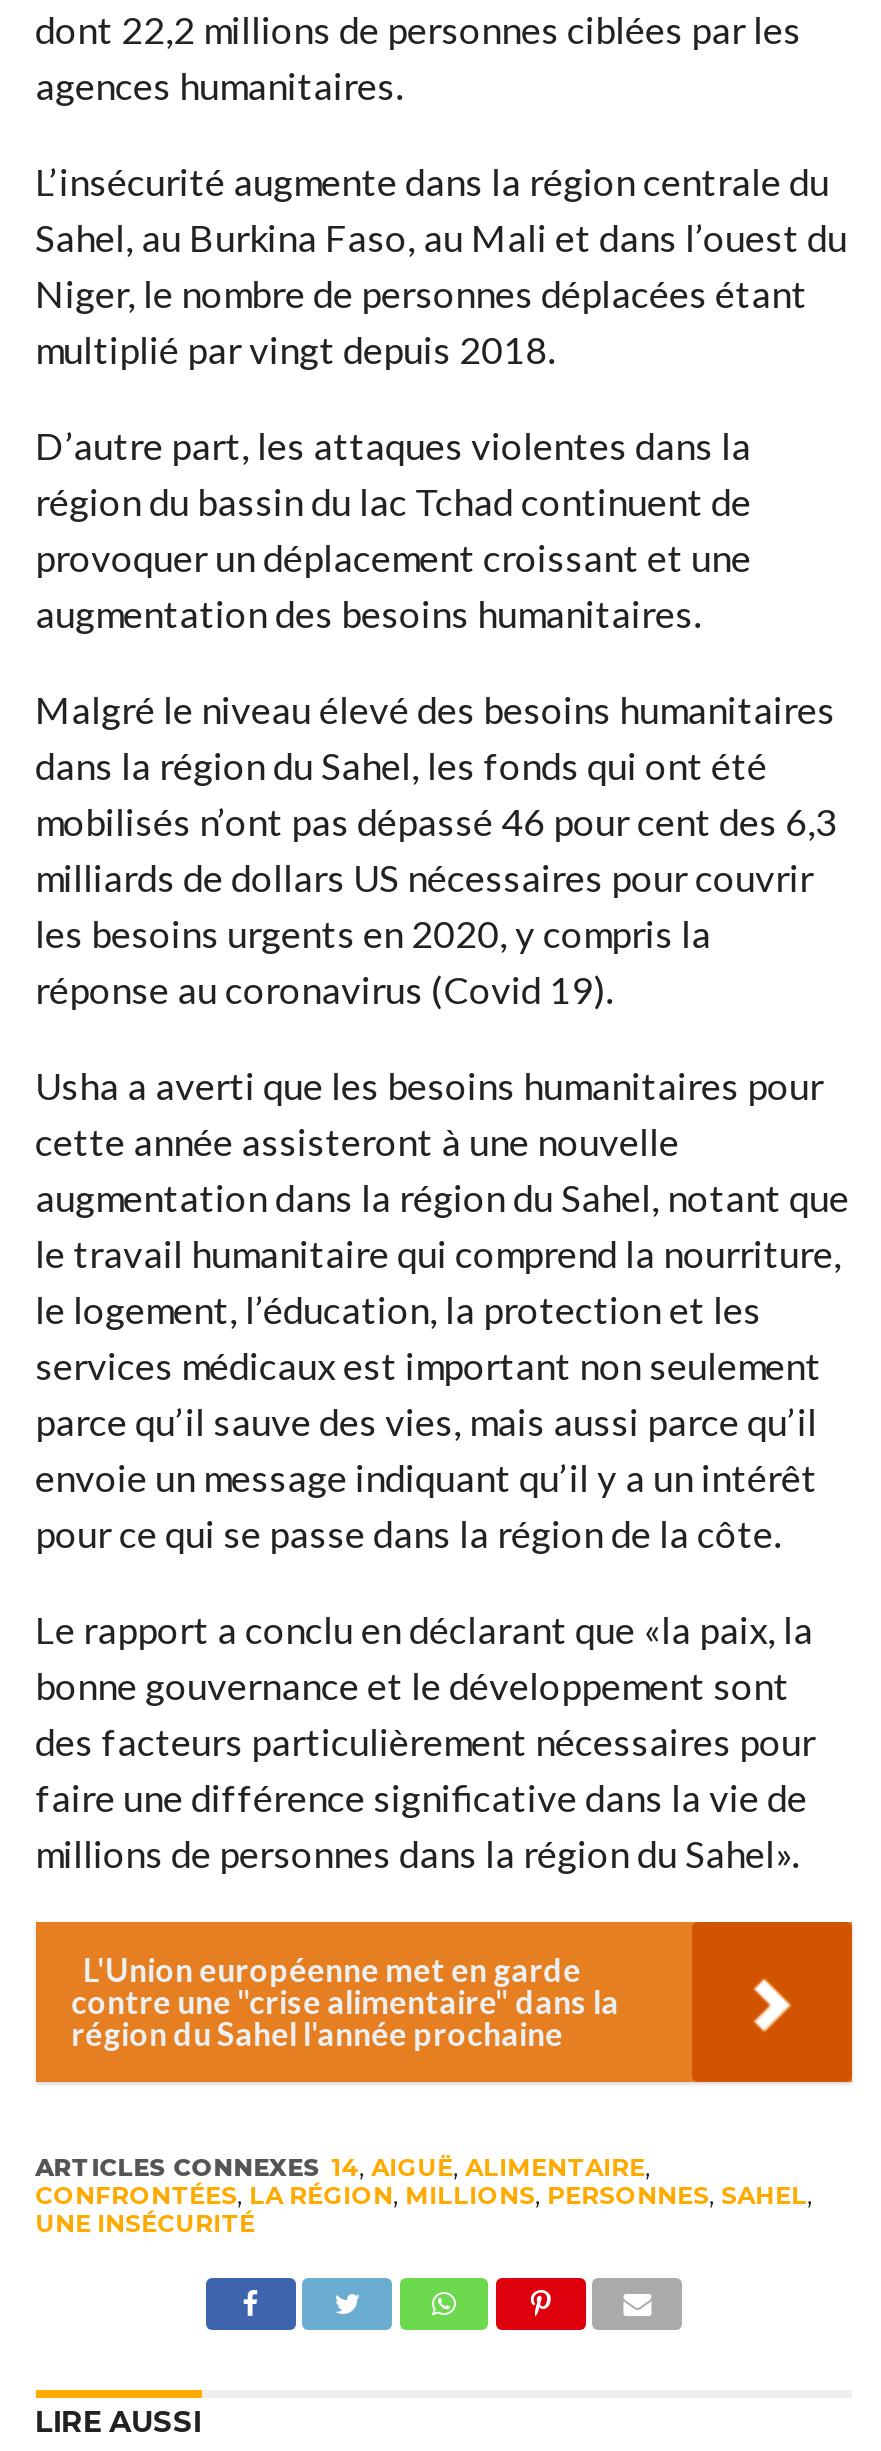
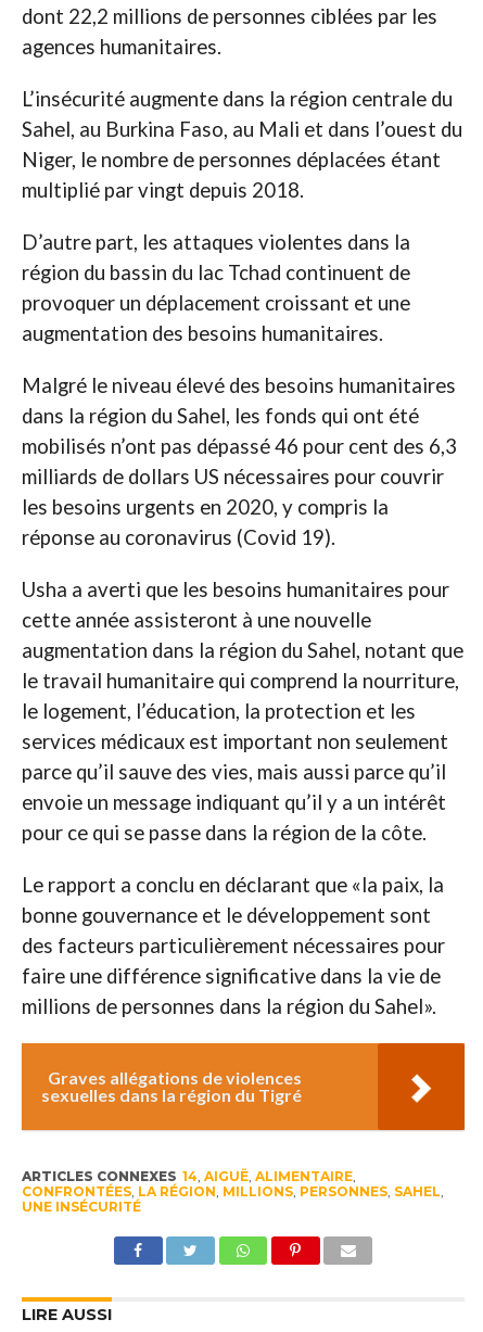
- L'Union européenne met en garde
- contre une "crise alimentaire" dans la
- région du Sahel l'année prochaine
+ Graves allégations de violences
+ sexuelles dans la région du Tigré
